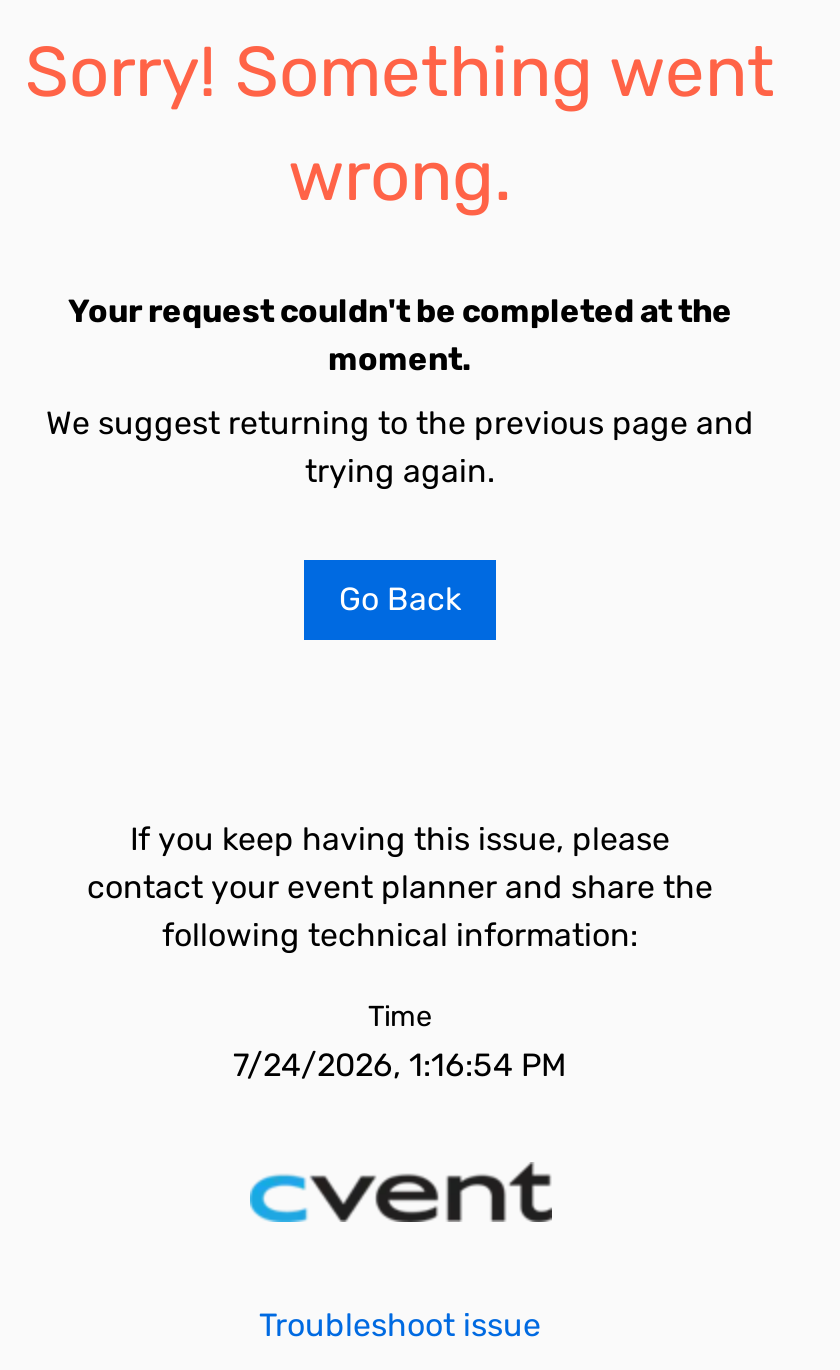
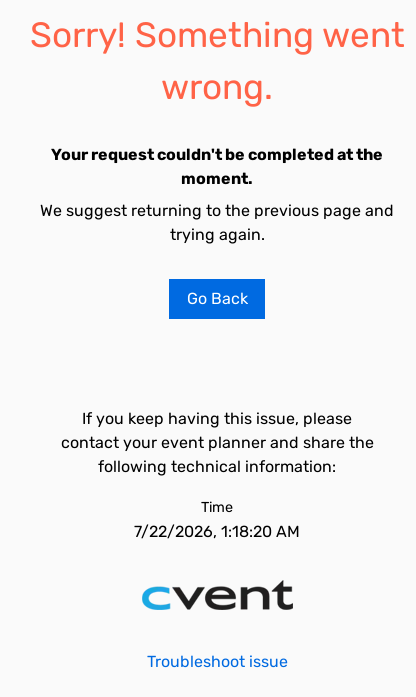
- 7/24/2026, 1:16:54 PM
+ 7/22/2026, 1:18:20 AM
